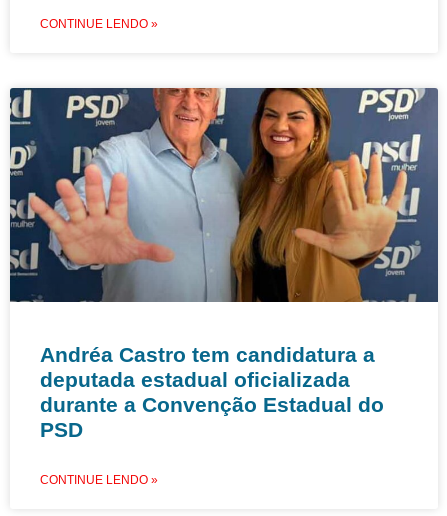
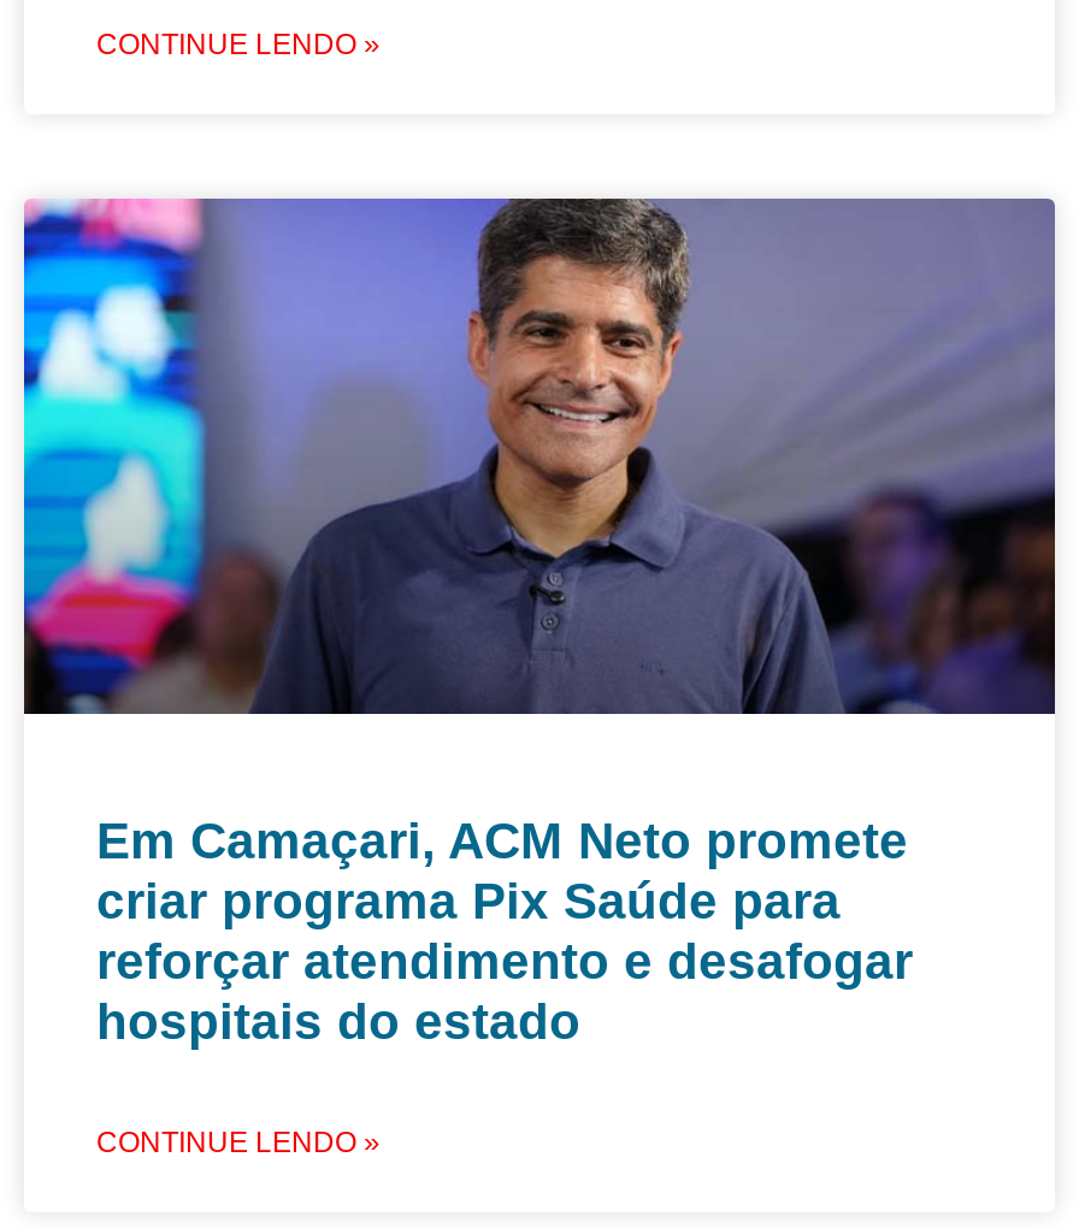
- [image]
+ [image]

- Andréa Castro tem candidatura a
- deputada estadual oficializada
- durante a Convenção Estadual do
- PSD
+ Em Camaçari, ACM Neto promete
+ criar programa Pix Saúde para
+ reforçar atendimento e desafogar
+ hospitais do estado
